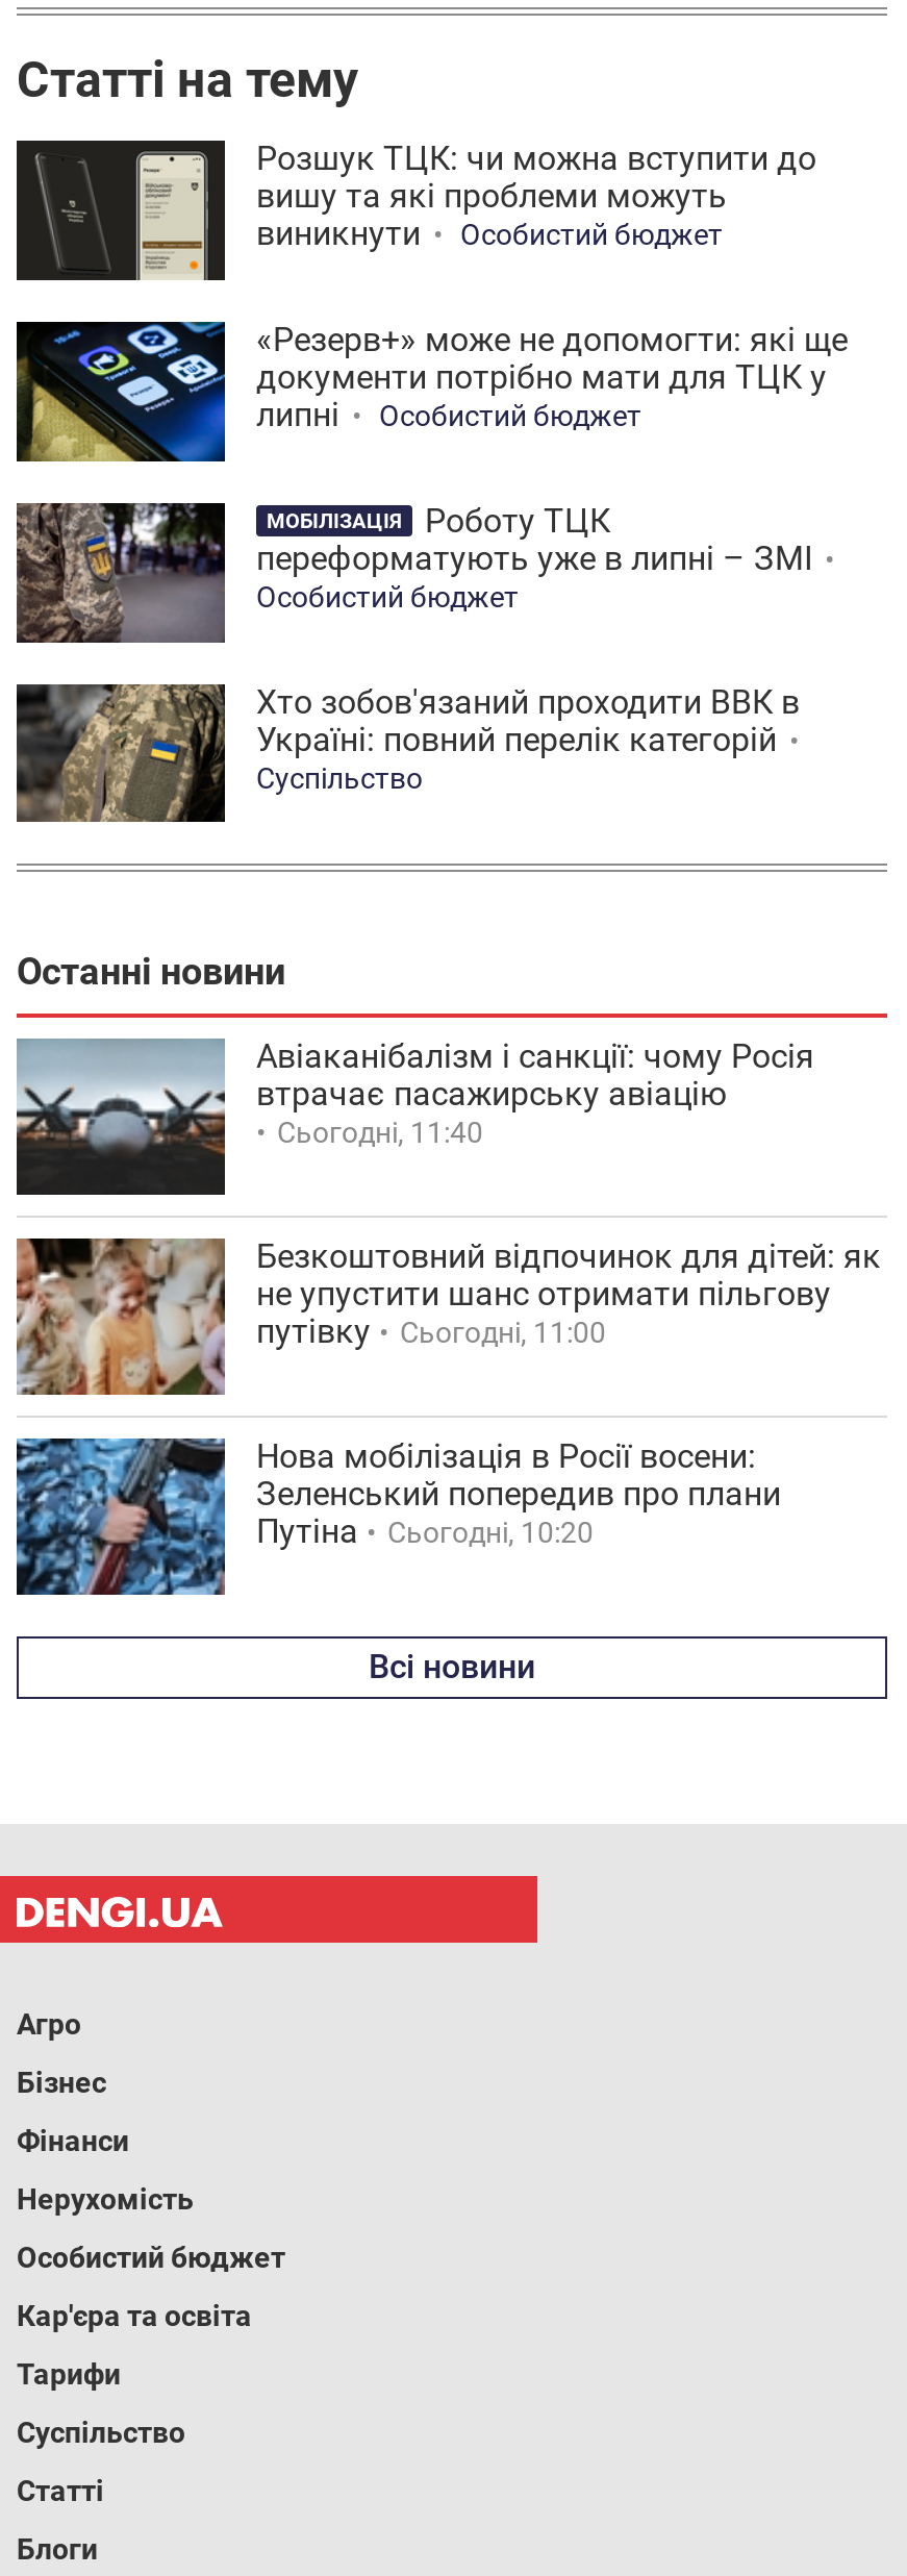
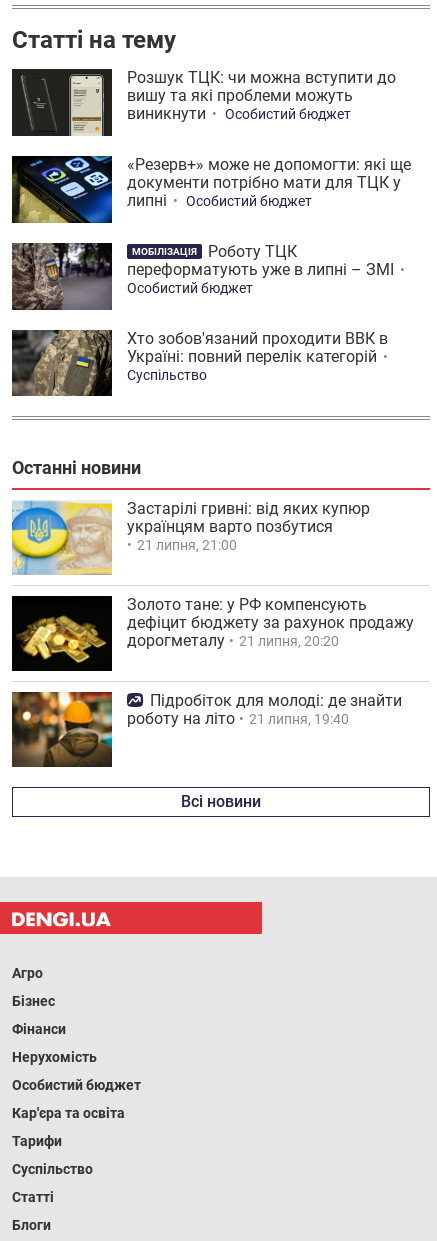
- [image]
- Авіаканібалізм і санкції: чому Росія
- втрачає пасажирську авіацію
- Сьогодні, 11:40
+ [image]
+ Застарілі гривні: від яких купюр
+ українцям варто позбутися
+ 21 липня, 21:00

- [image]
- Безкоштовний відпочинок для дітей: як
- не упустити шанс отримати пільгову
- путівку
- Сьогодні, 11:00
+ [image]
+ Золото тане: у РФ компенсують
+ дефіцит бюджету за рахунок продажу
+ дорогметалу
+ 21 липня, 20:20

- [image]
- Нова мобілізація в Росії восени:
- Зеленський попередив про плани
- Путіна
- Сьогодні, 10:20
+ [image]
+ Підробіток для молоді: де знайти
+ роботу на літо
+ 21 липня, 19:40
